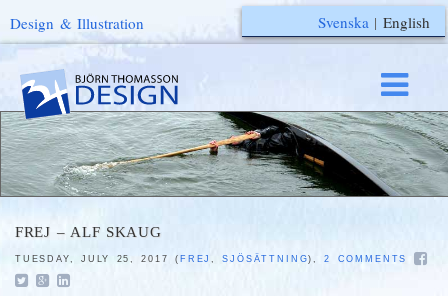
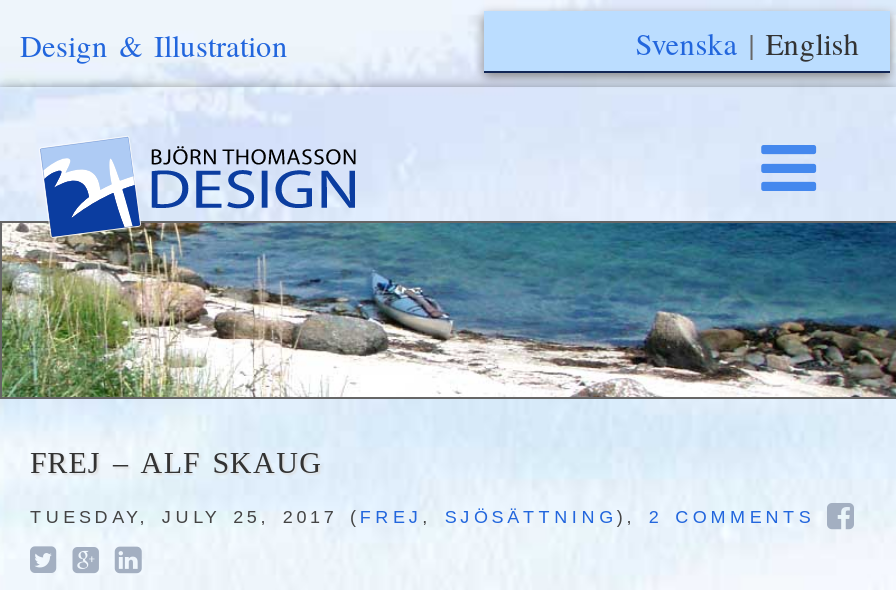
- [image]
+ [image]
